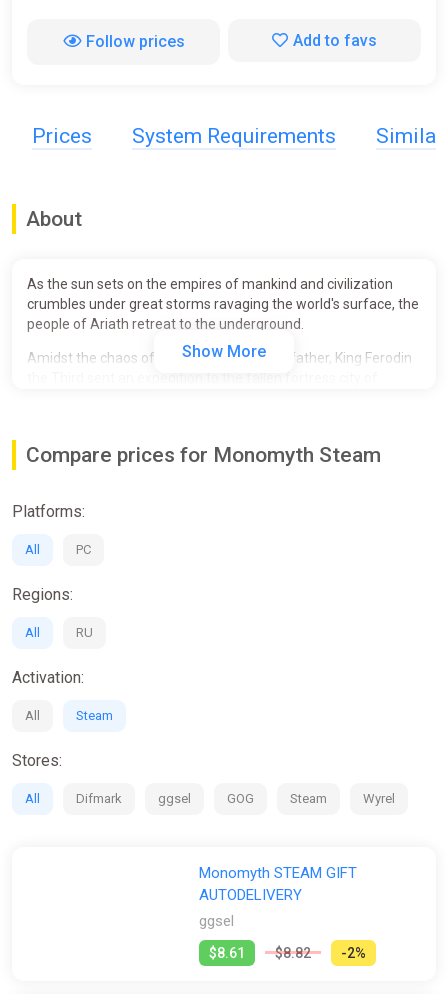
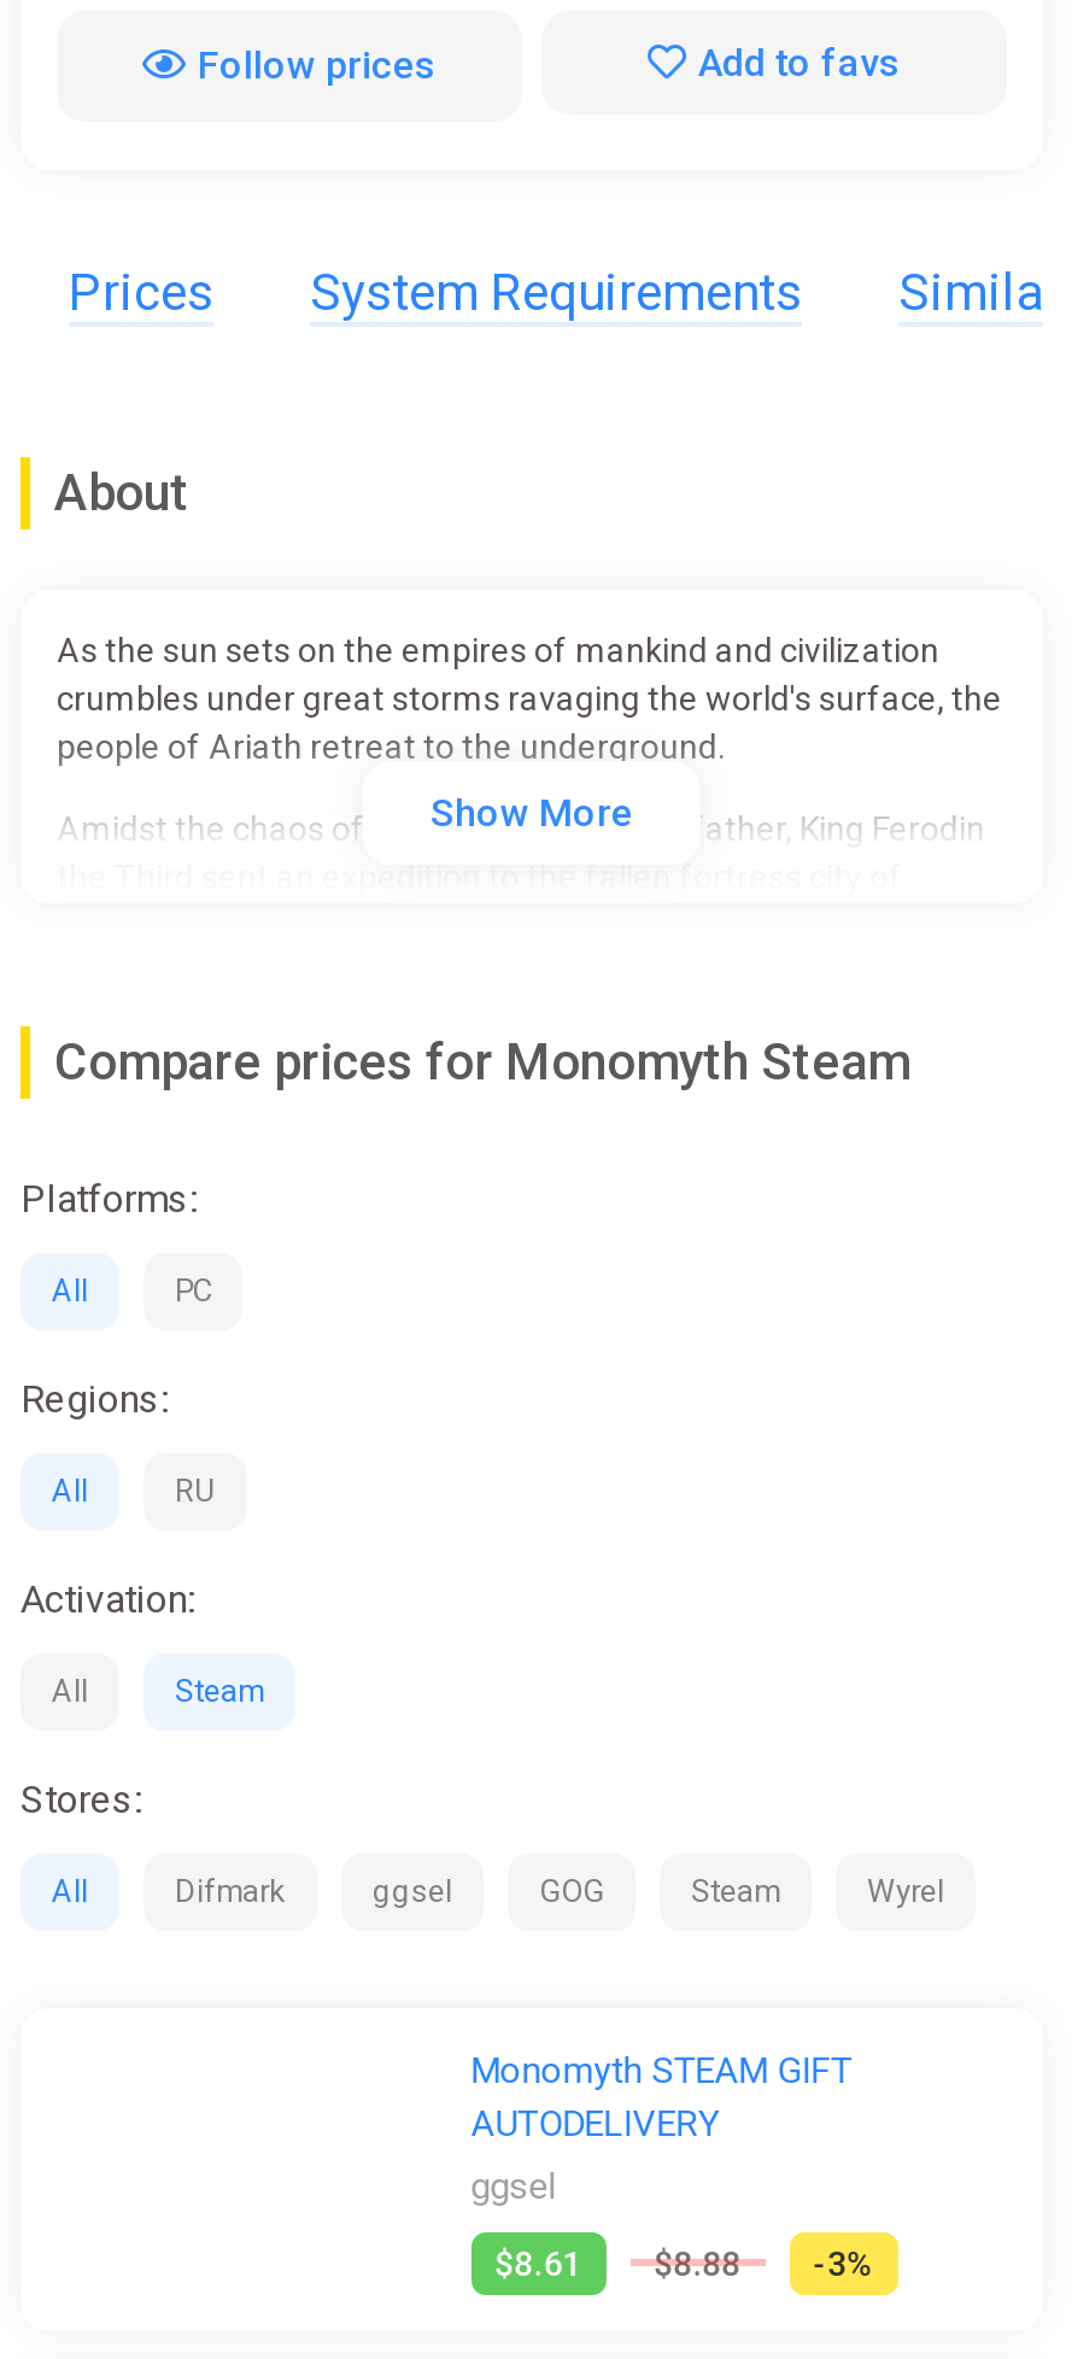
- $8.82
+ $8.88

- -2%
+ -3%
